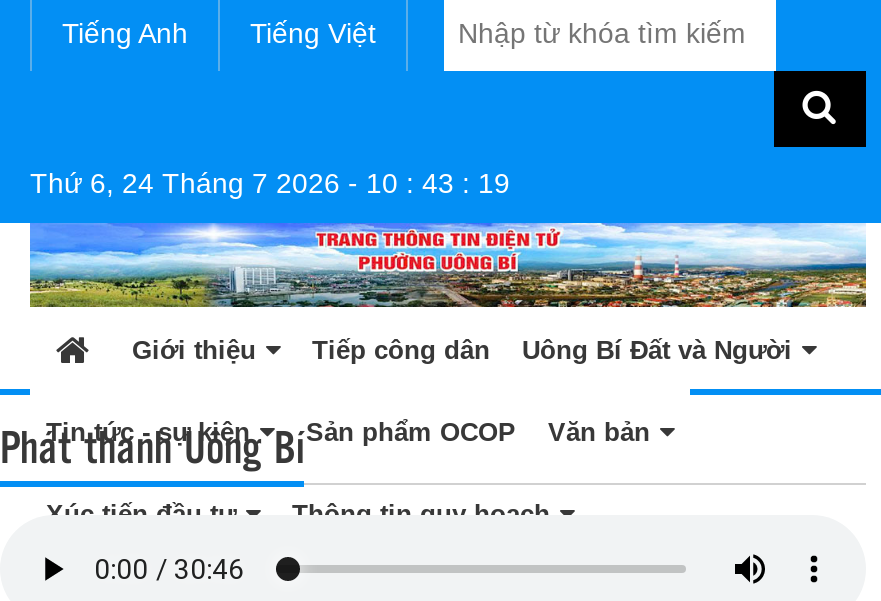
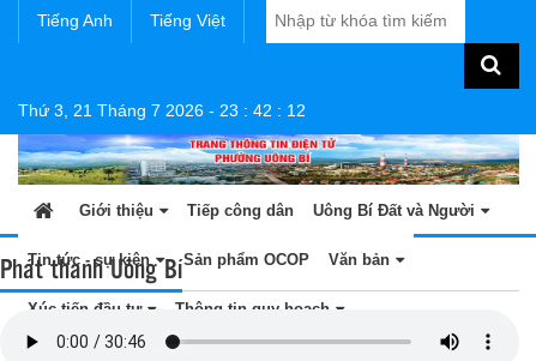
- Thứ 6, 24 Tháng 7 2026 - 10: 43: 19
+ Thứ 3, 21 Tháng 7 2026 - 23: 42: 12
